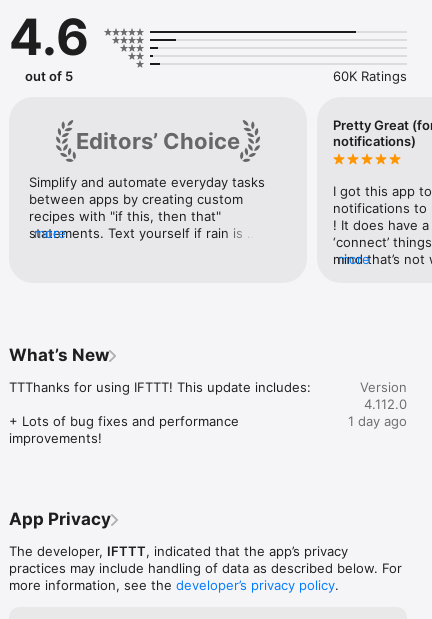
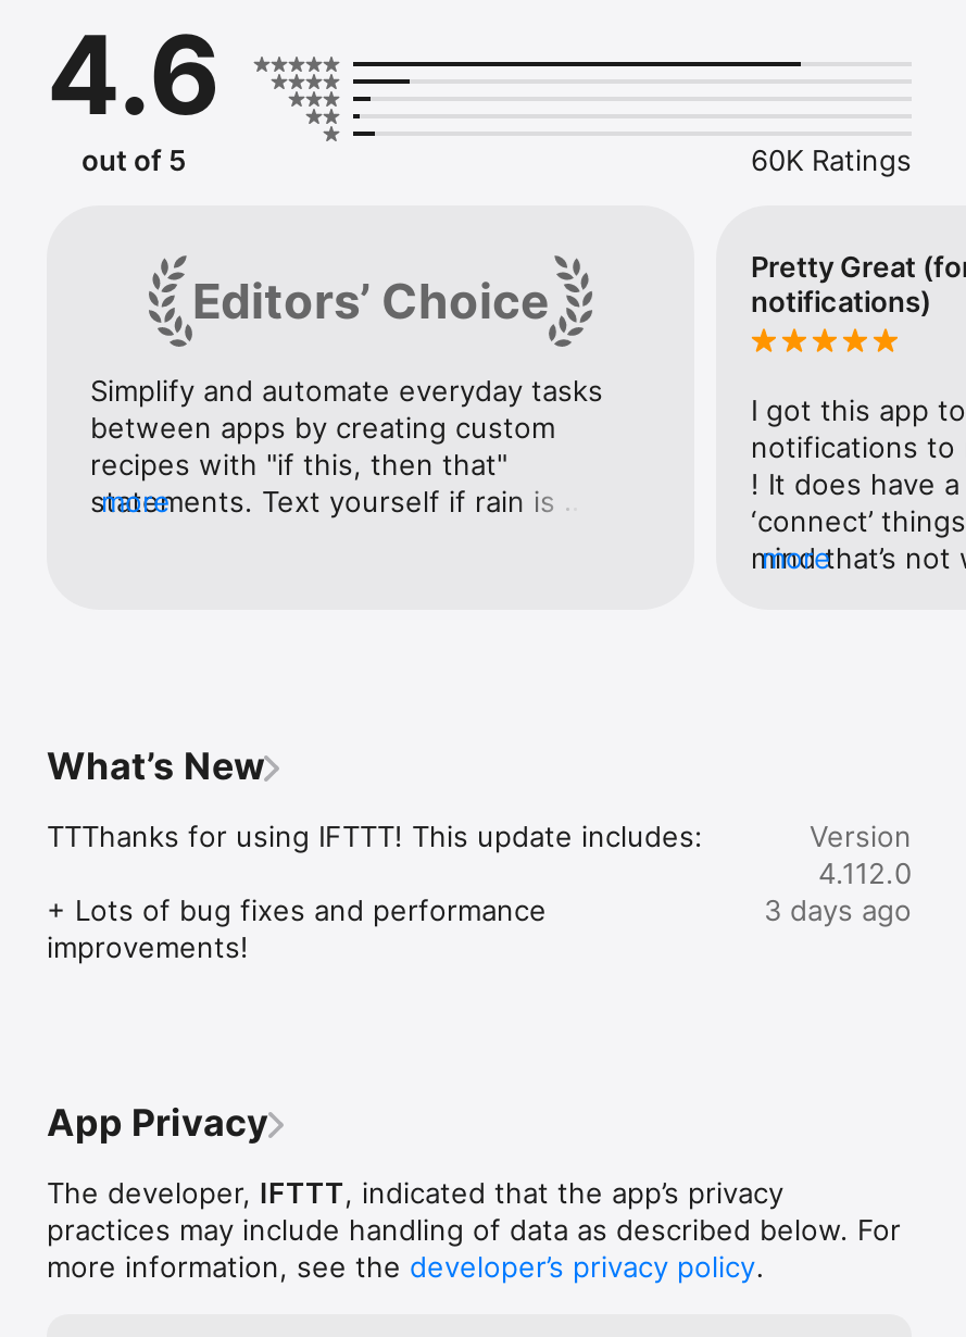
- 1 day ago
+ 3 days ago
